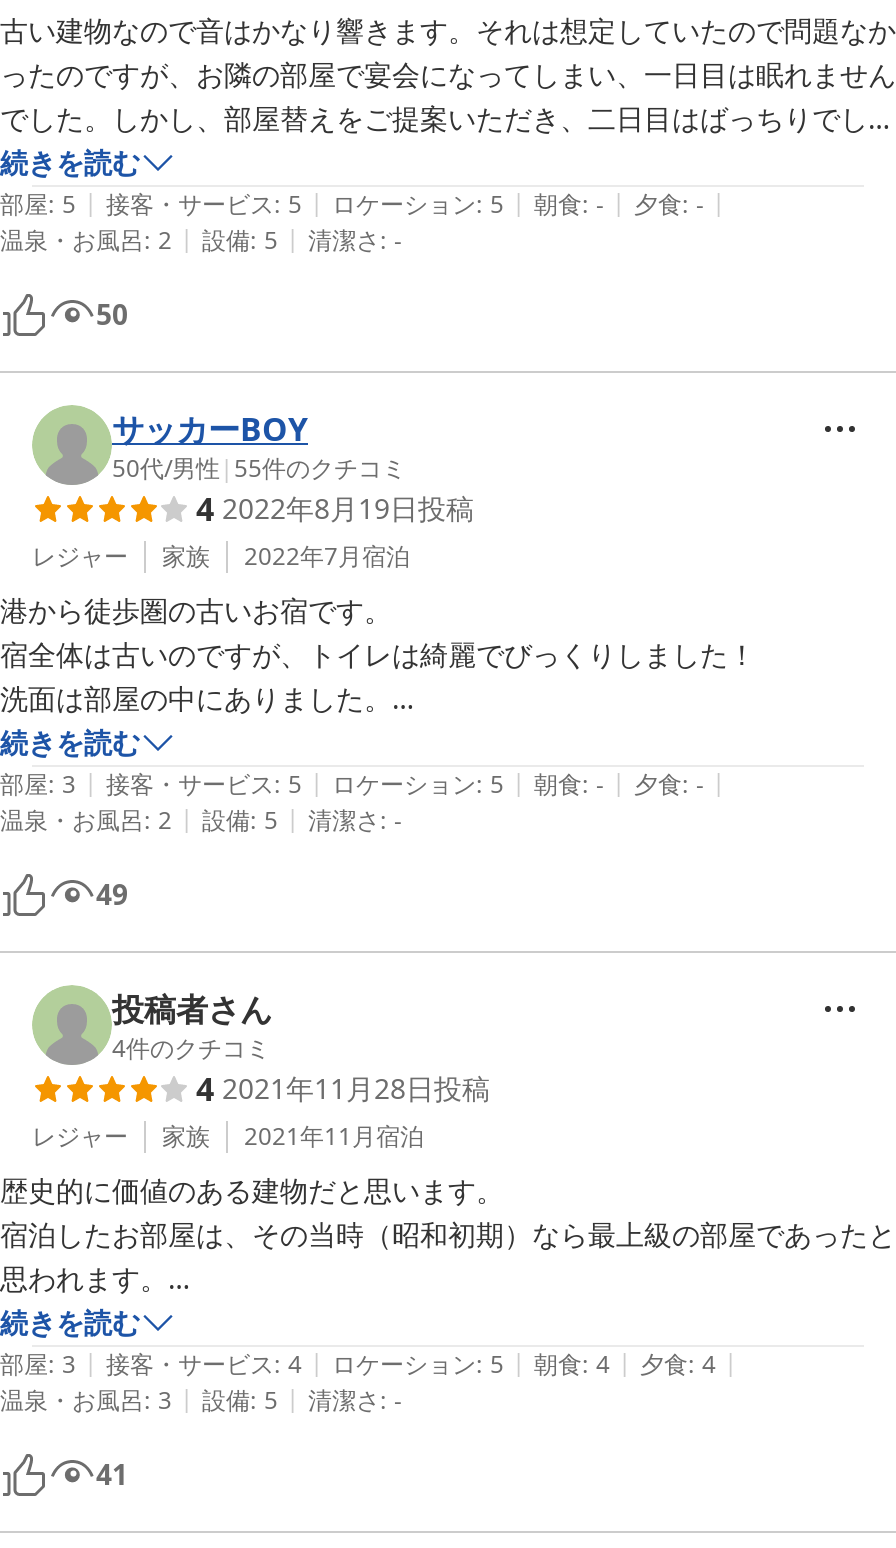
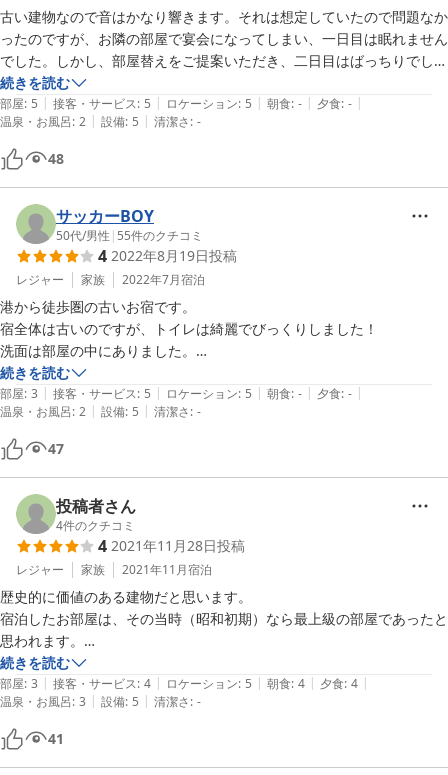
- 50
+ 48

- 49
+ 47
